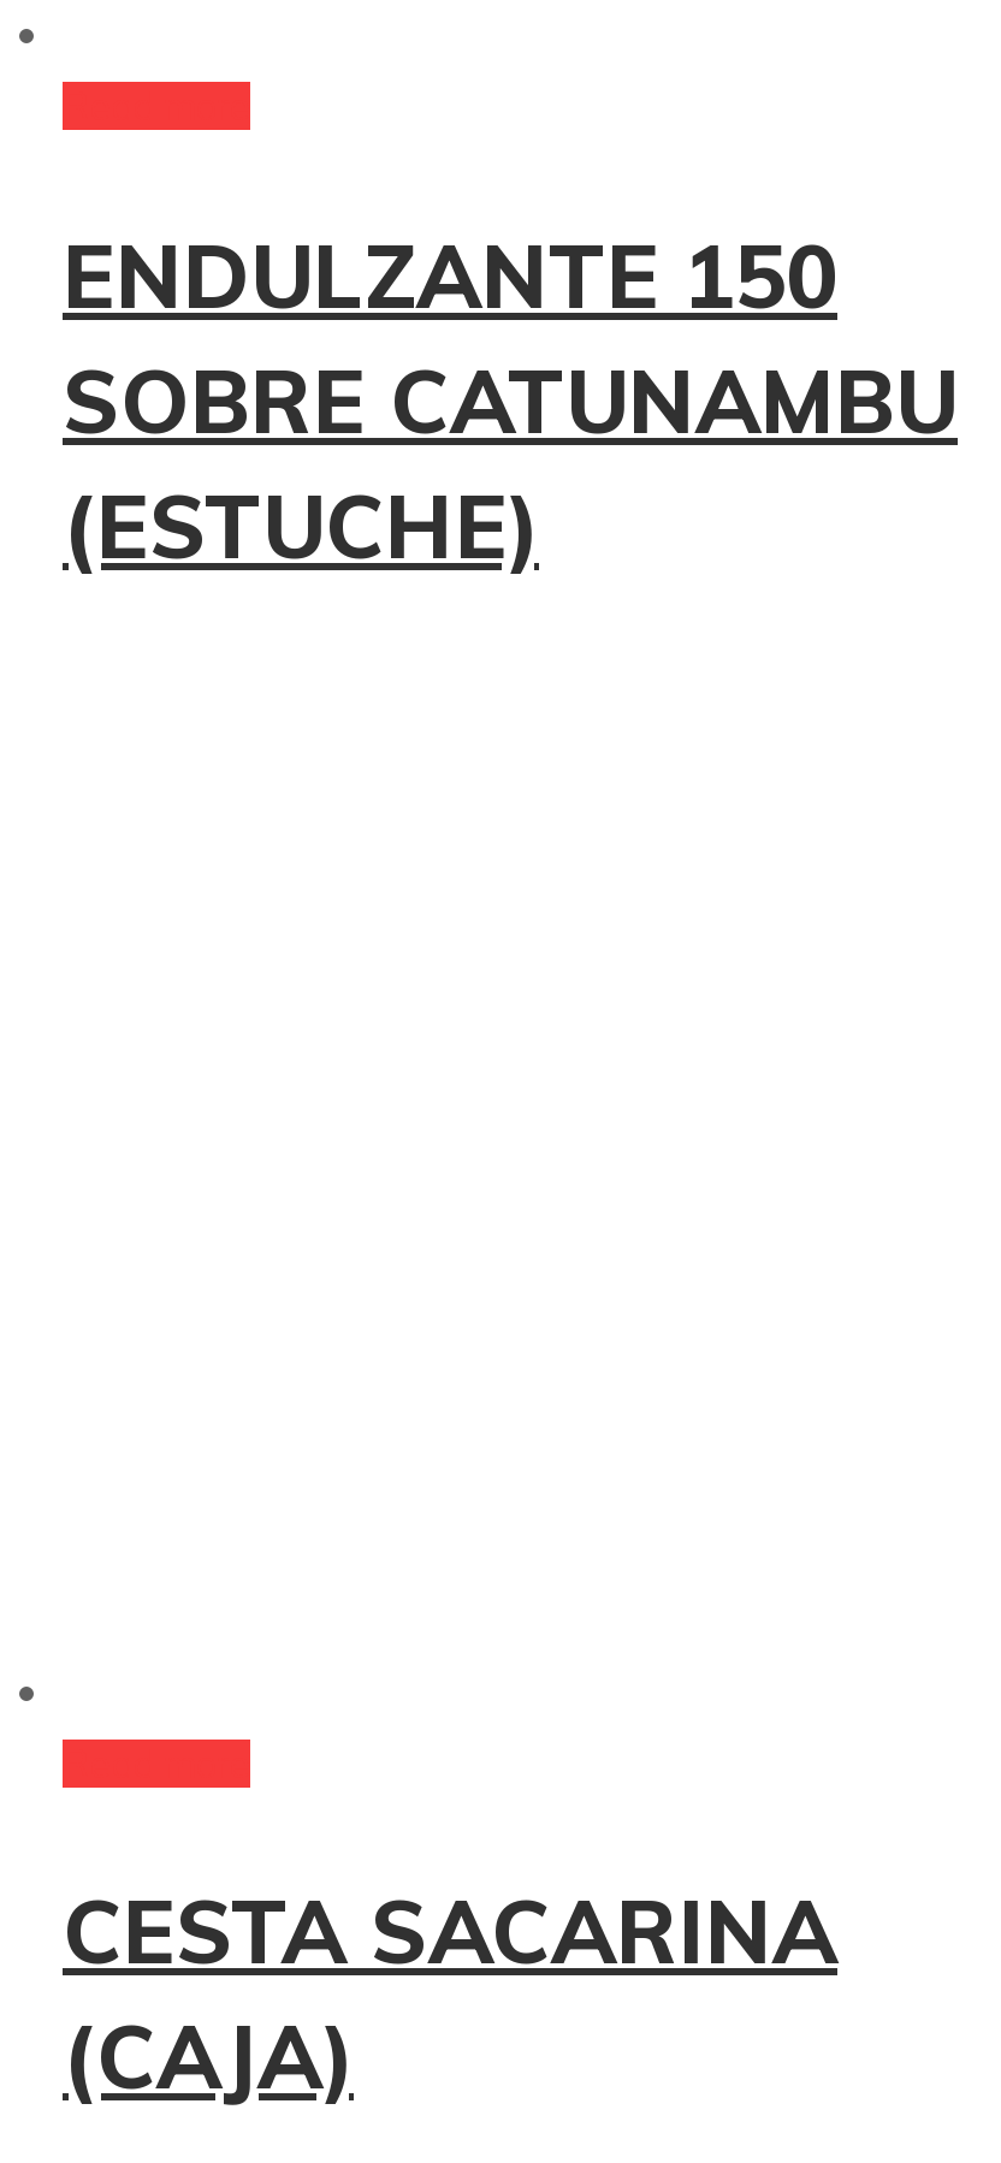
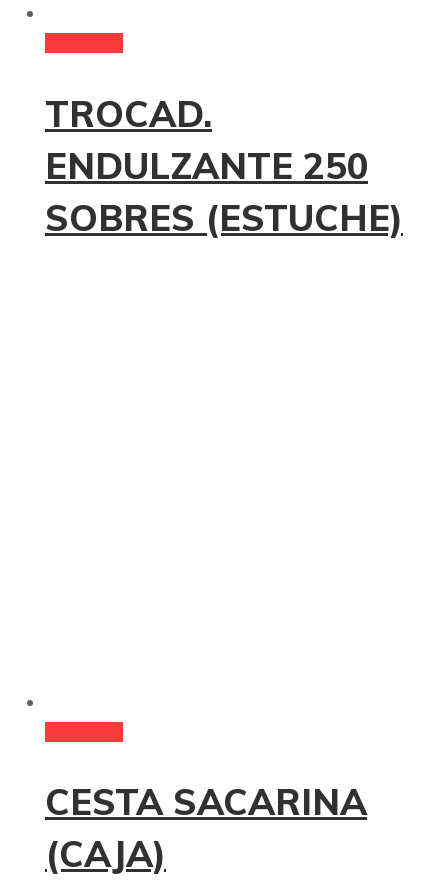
- ENDULZANTE 150
- SOBRE CATUNAMBU
- (ESTUCHE)
+ TROCAD.
+ ENDULZANTE 250
+ SOBRES (ESTUCHE)
